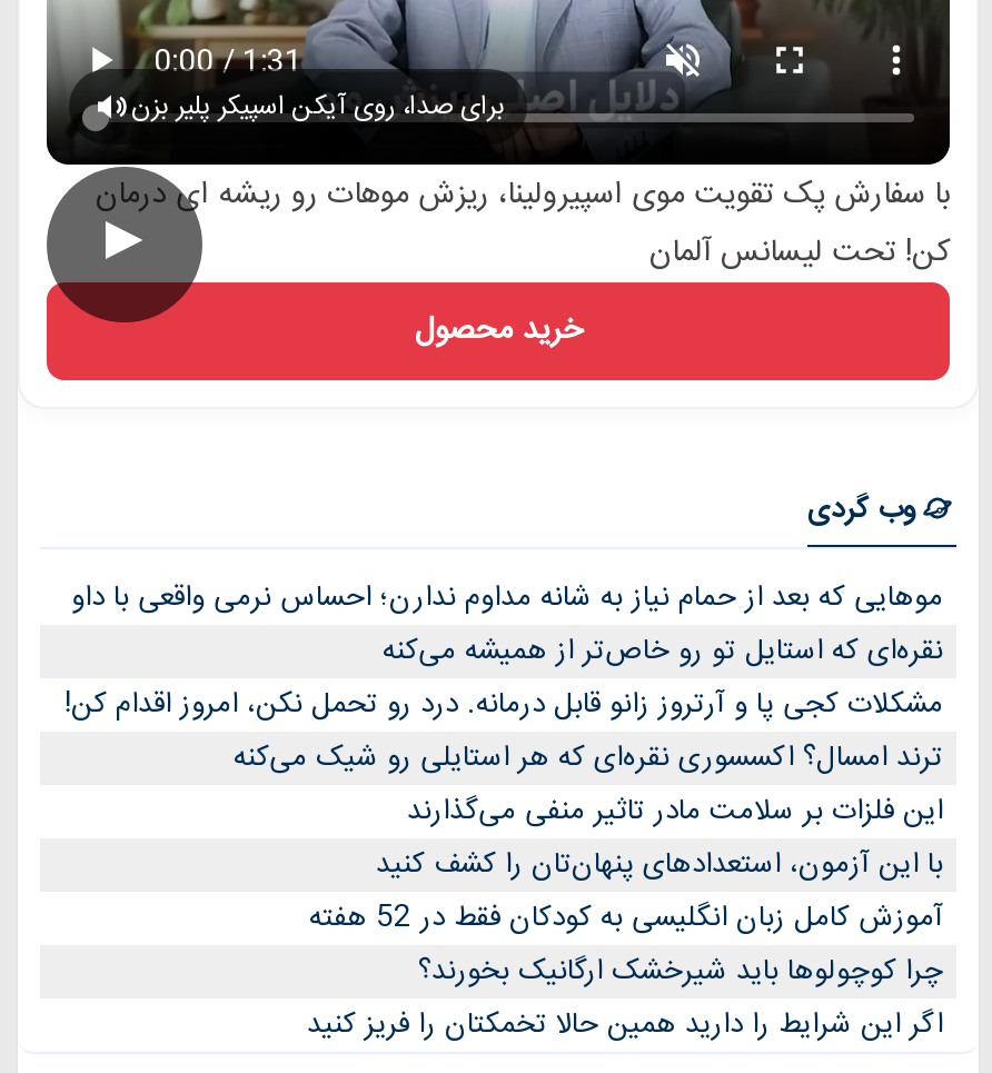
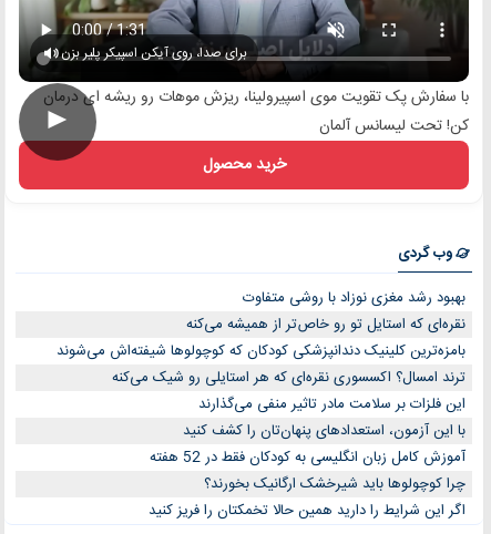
- موهایی که بعد از حمام نیاز به شانه مداوم ندارن؛ احساس نرمی واقعی با داو
+ بهبود رشد مغزی نوزاد با روشی متفاوت

- مشکلات کجی پا و آرتروز زانو قابل درمانه. درد رو تحمل نکن، امروز اقدام کن!
+ بامزه‌ترین کلینیک دندانپزشکی کودکان که کوچولوها شیفته‌اش می‌شوند
